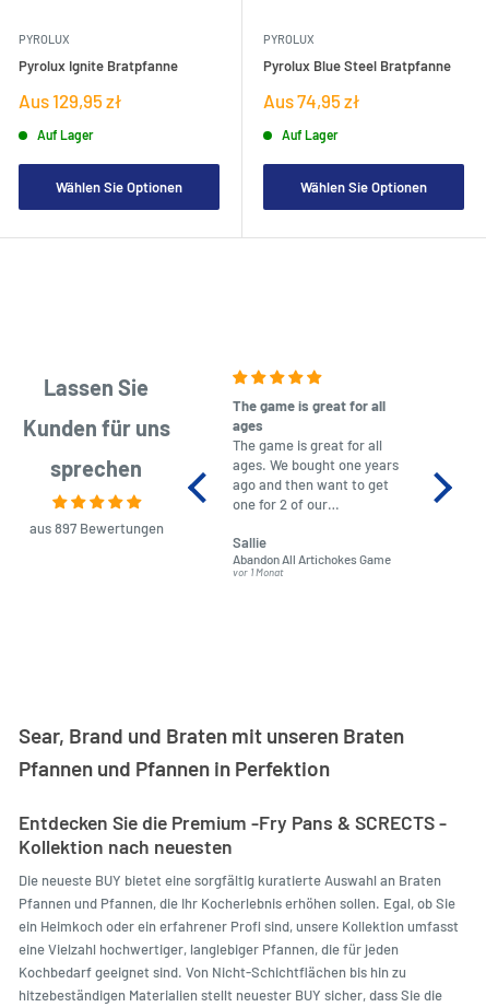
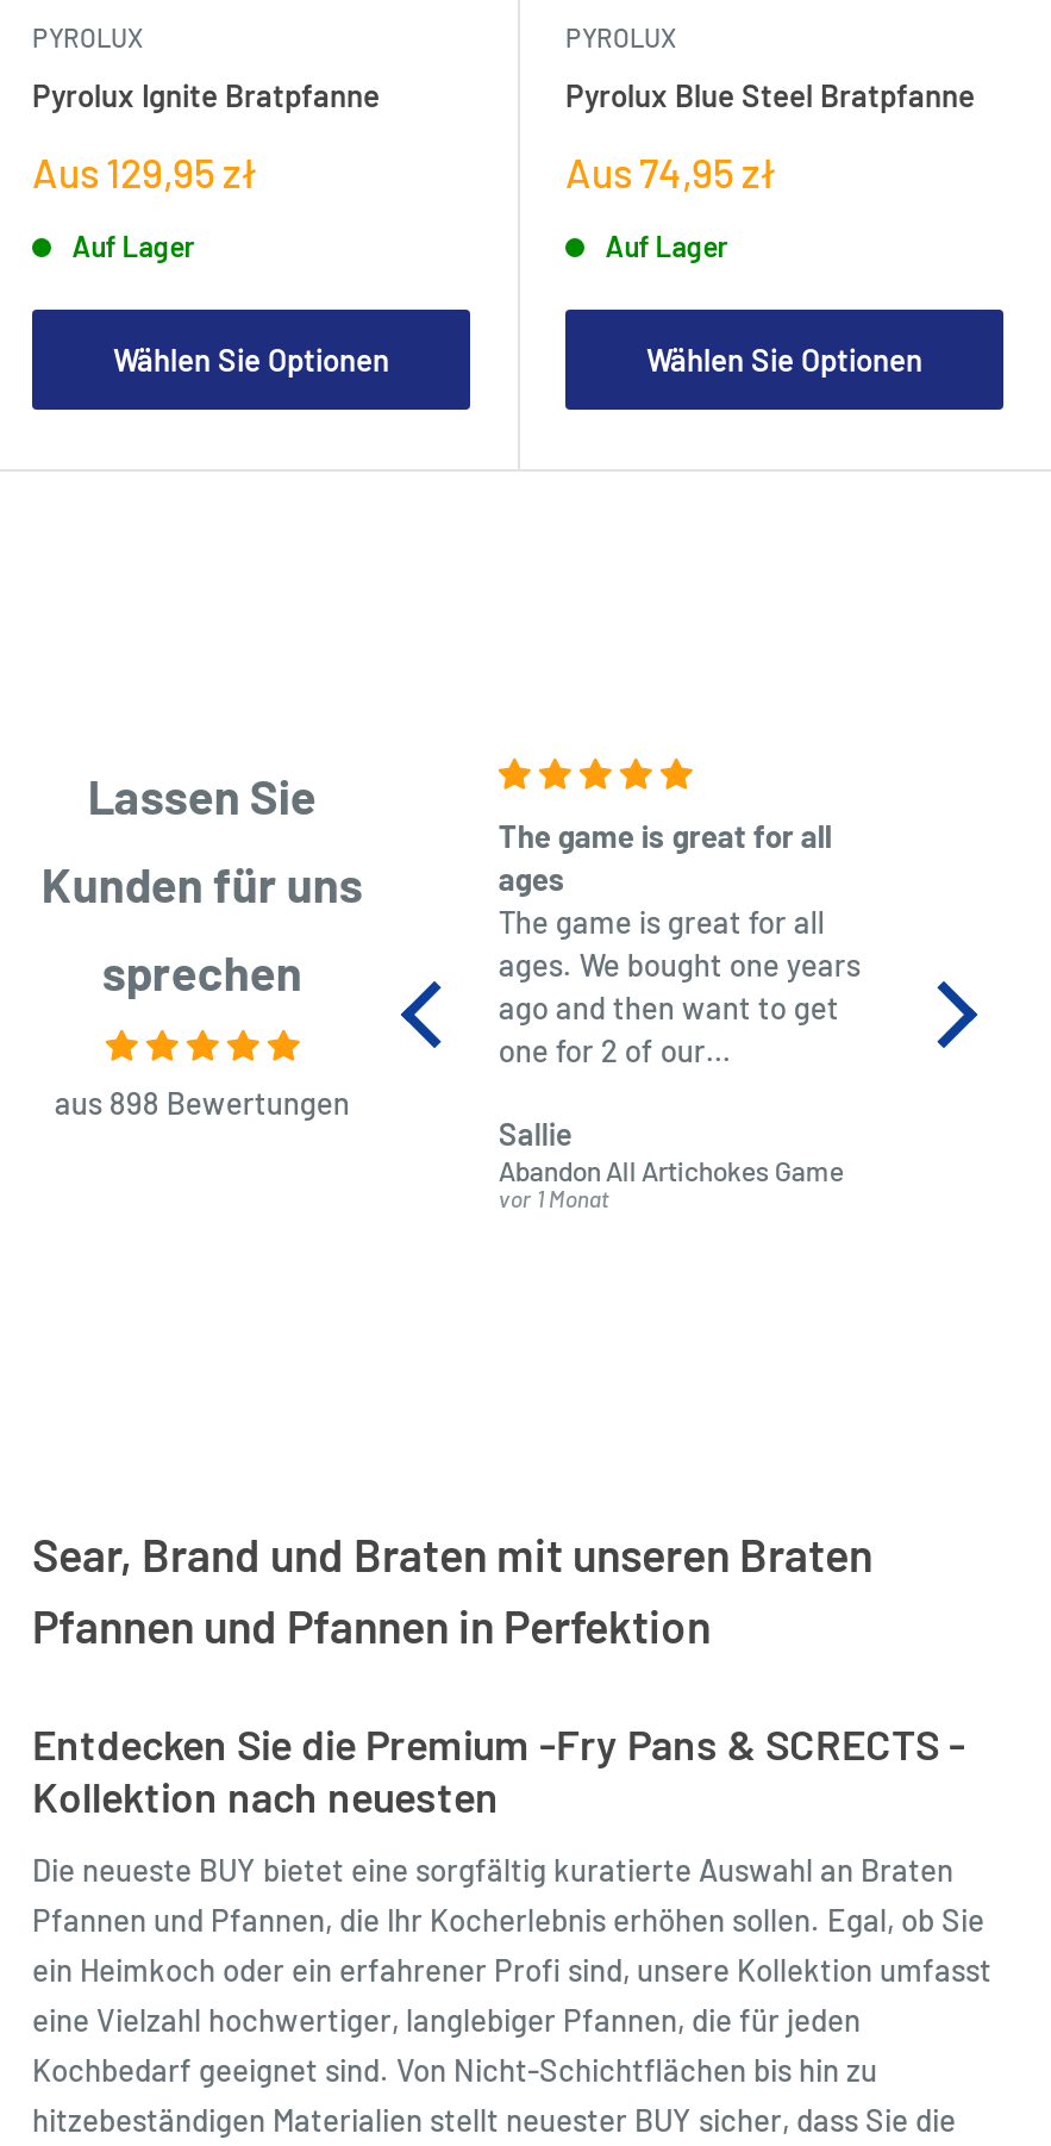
- aus 897 Bewertungen
+ aus 898 Bewertungen
